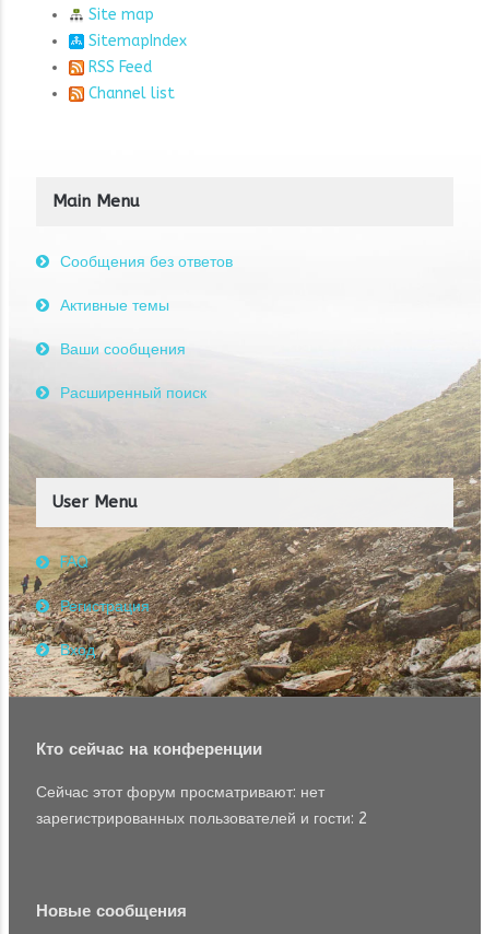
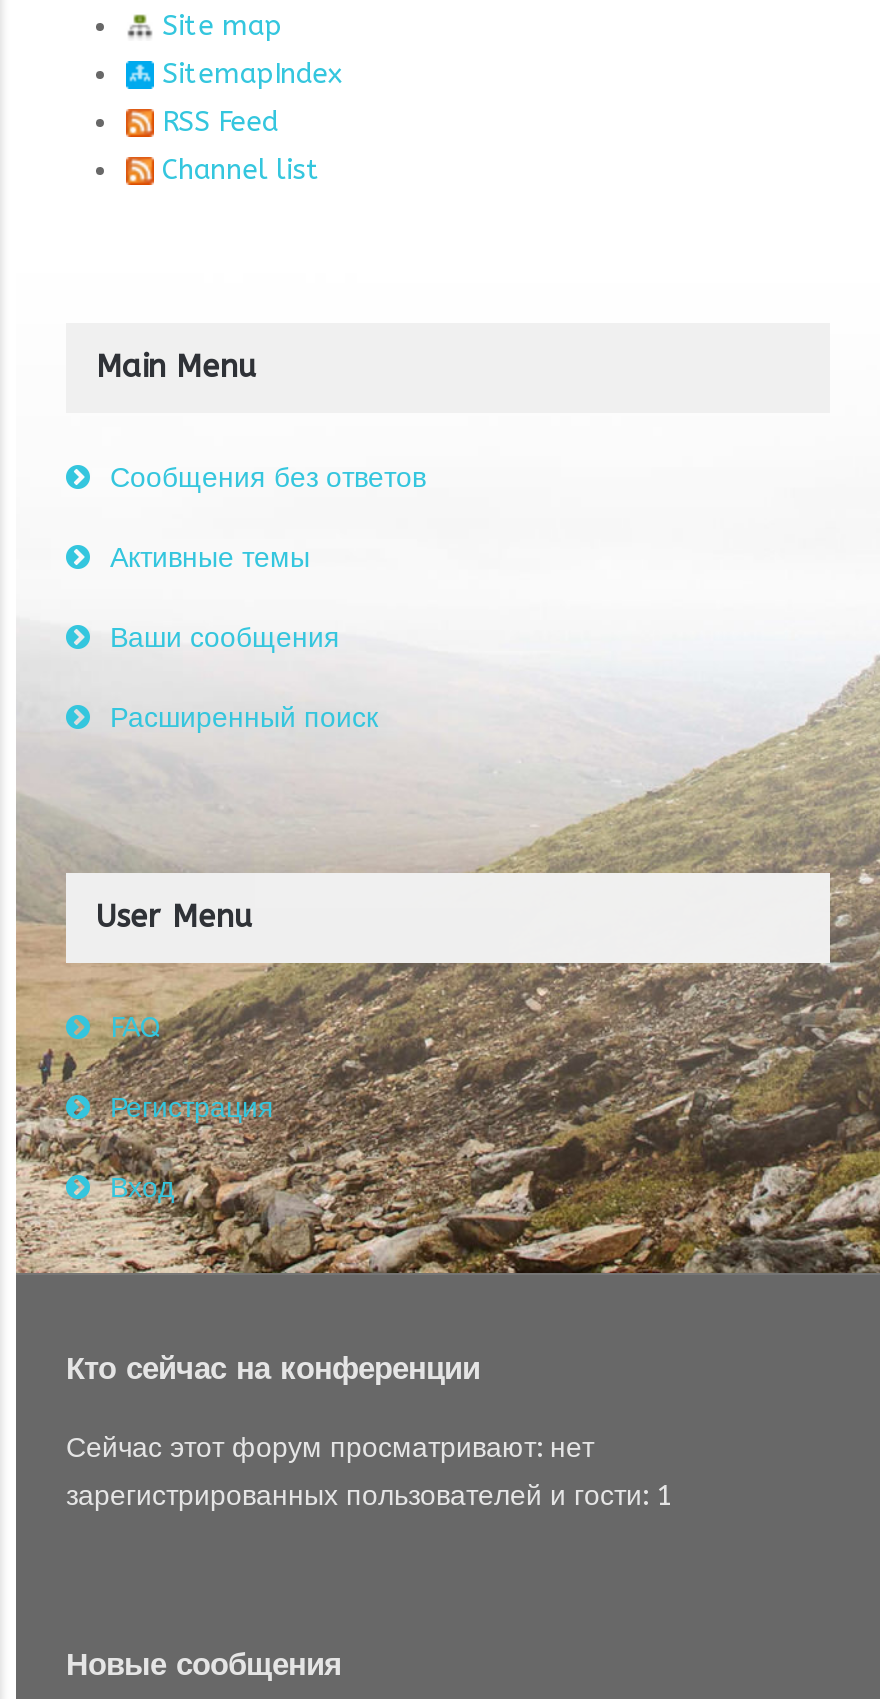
- зарегистрированных пользователей и гости: 2
+ зарегистрированных пользователей и гости: 1
